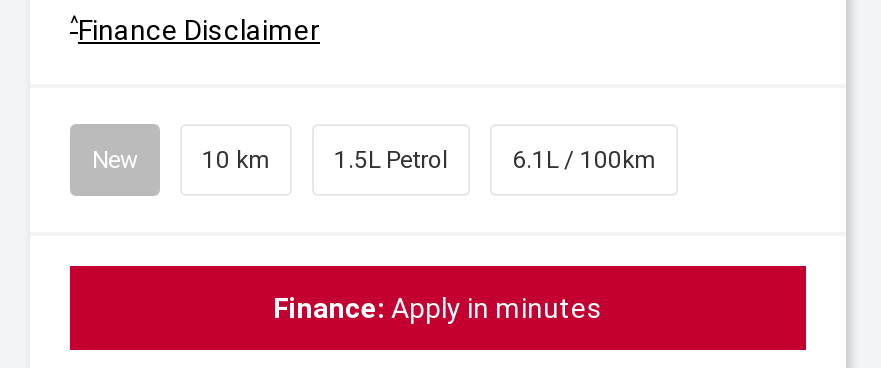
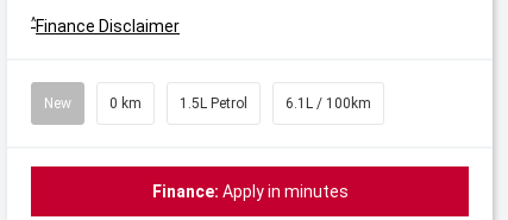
- 10 km
+ 0 km
